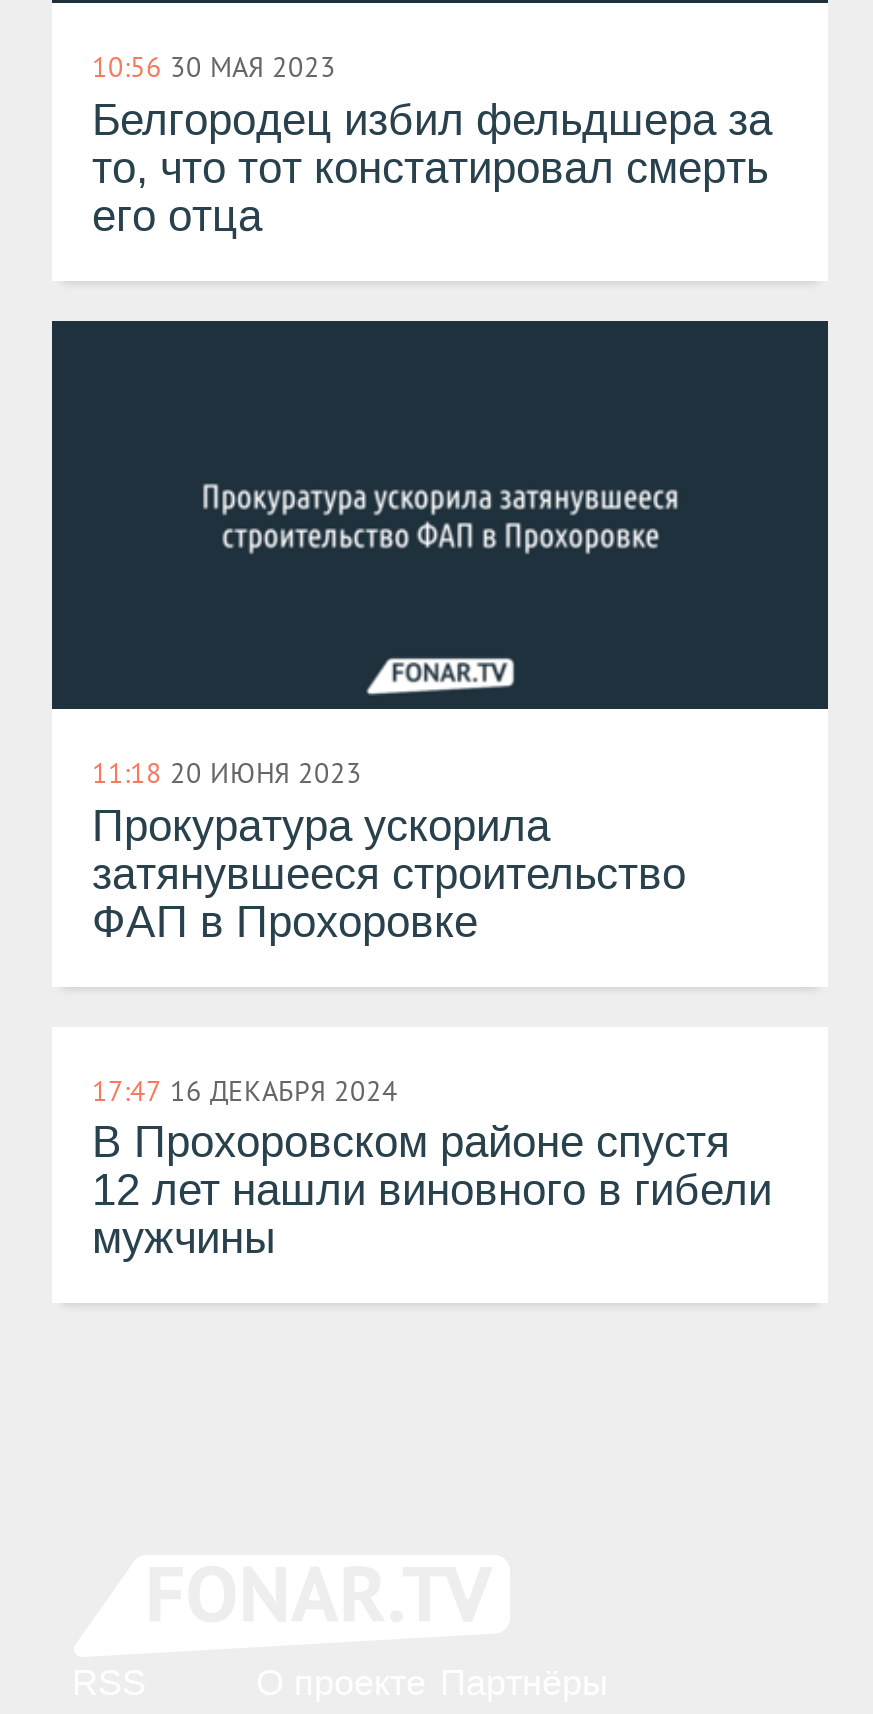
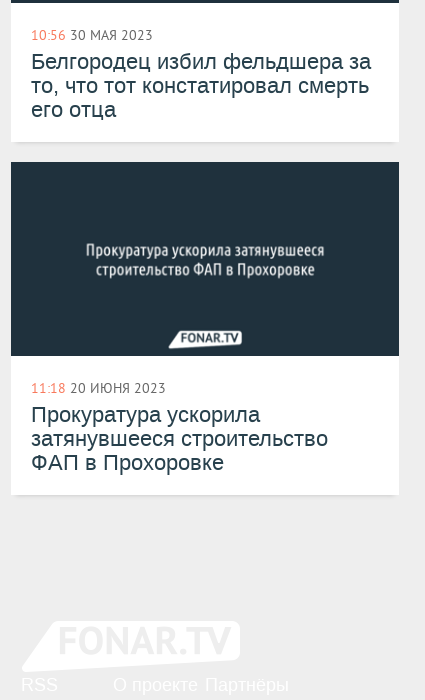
- 17:47 16 ДЕКАБРЯ 2024
- В Прохоровском районе спустя
- 12 лет нашли виновного в гибели
- мужчины
